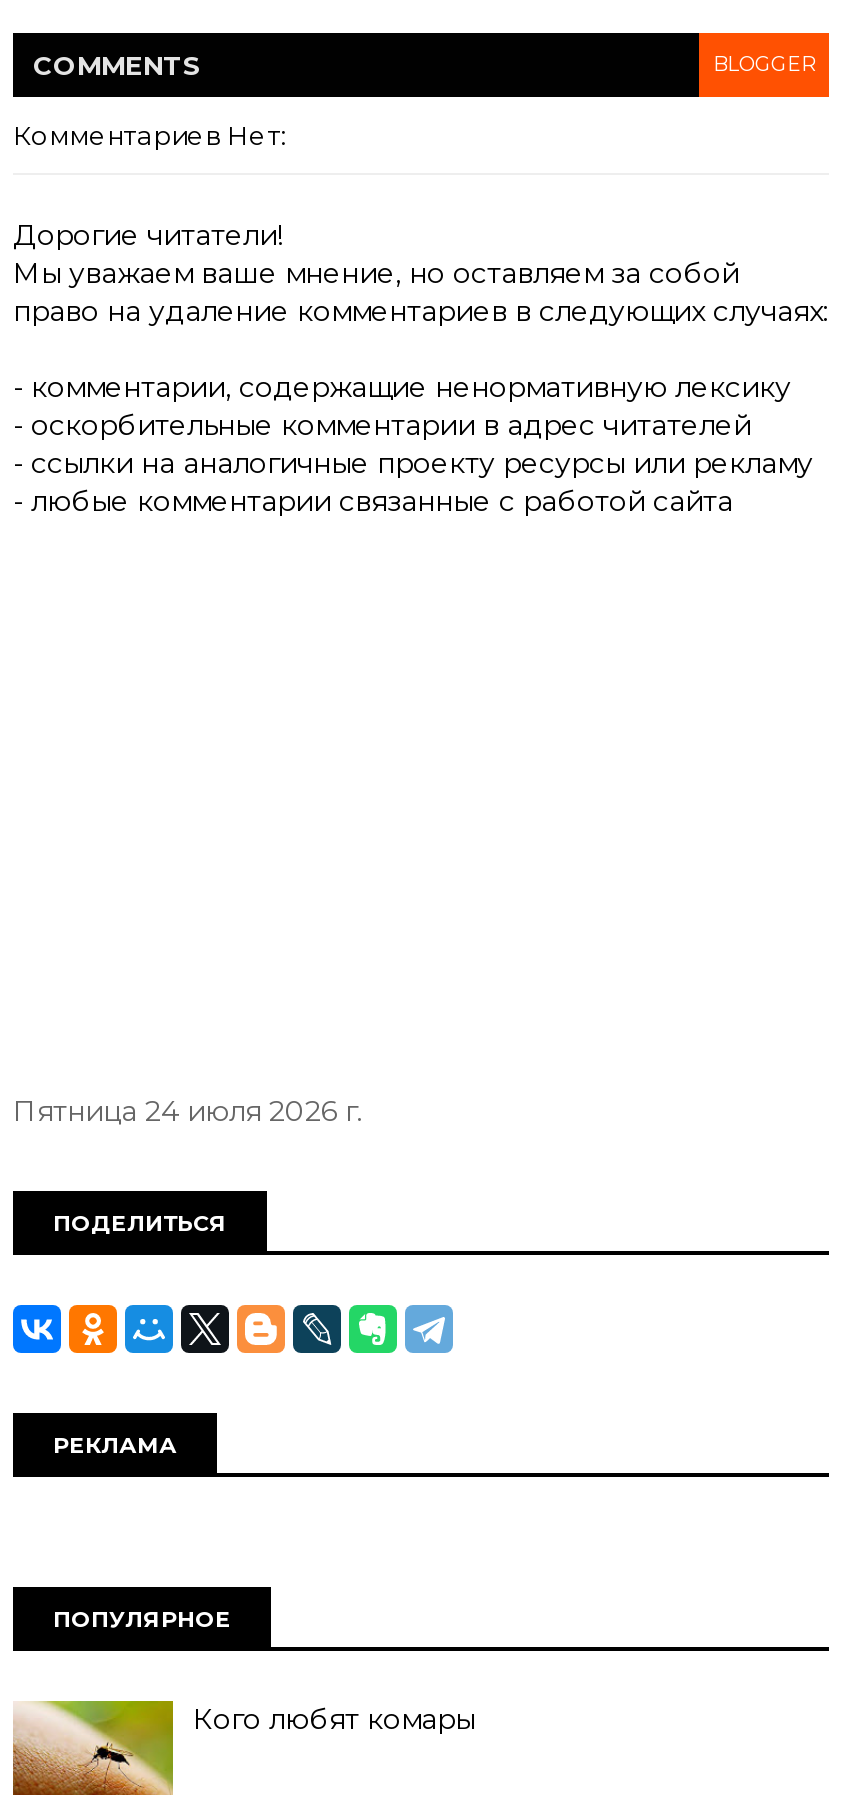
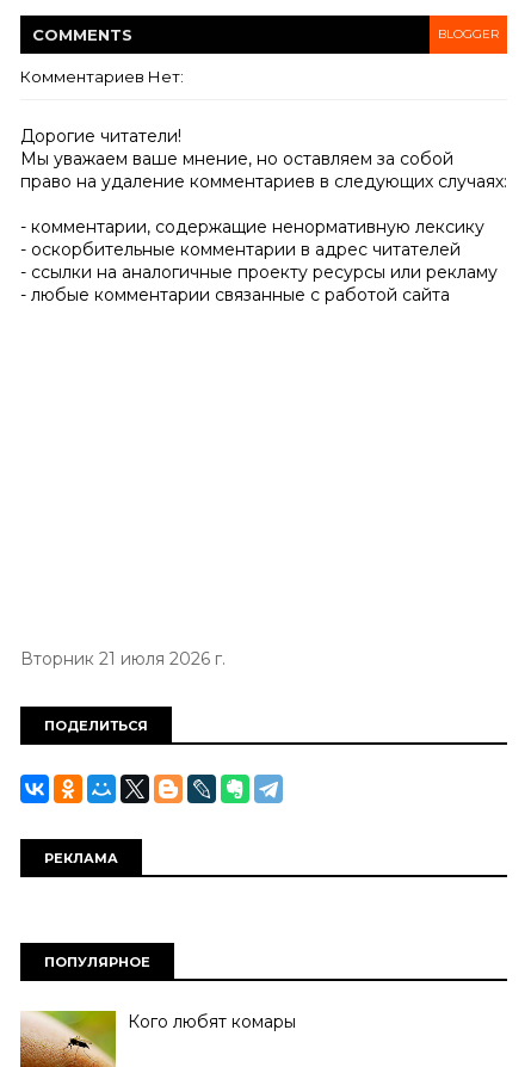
- Пятница 24 июля 2026 г.
+ Вторник 21 июля 2026 г.
